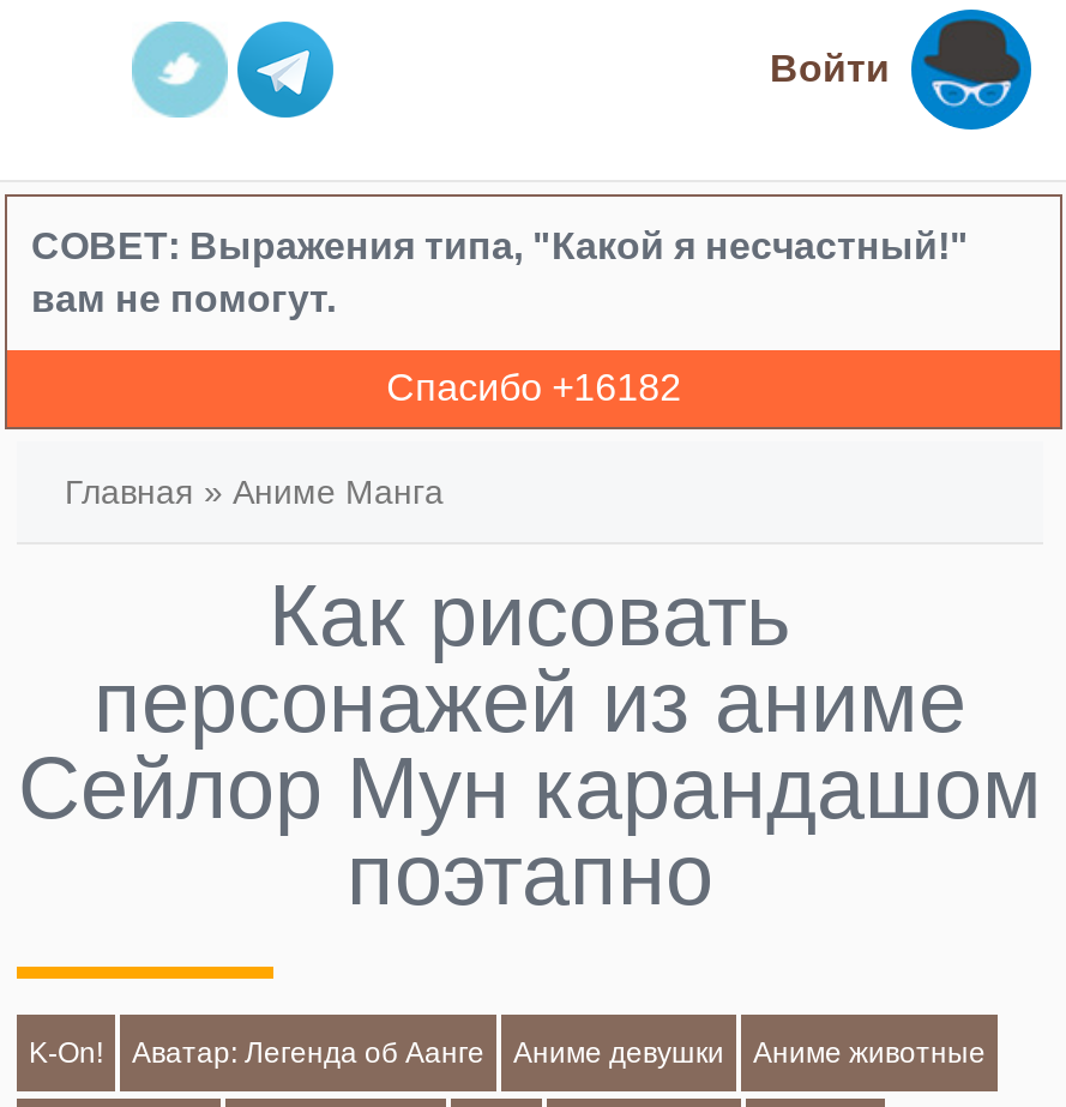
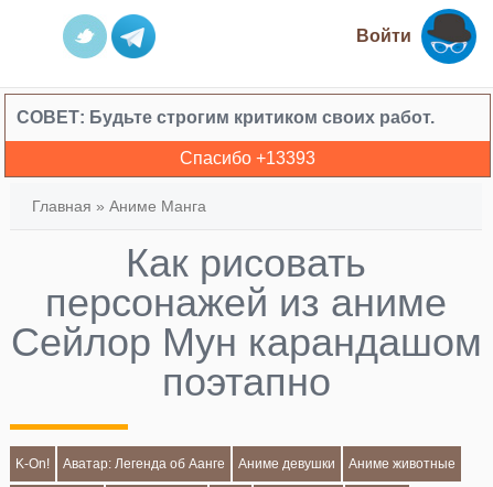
- СОВЕТ: Выражения типа, "Какой я несчастный!"
- вам не помогут.
+ СОВЕТ: Будьте строгим критиком своих работ.

- Спасибо +16182
+ Спасибо +13393
